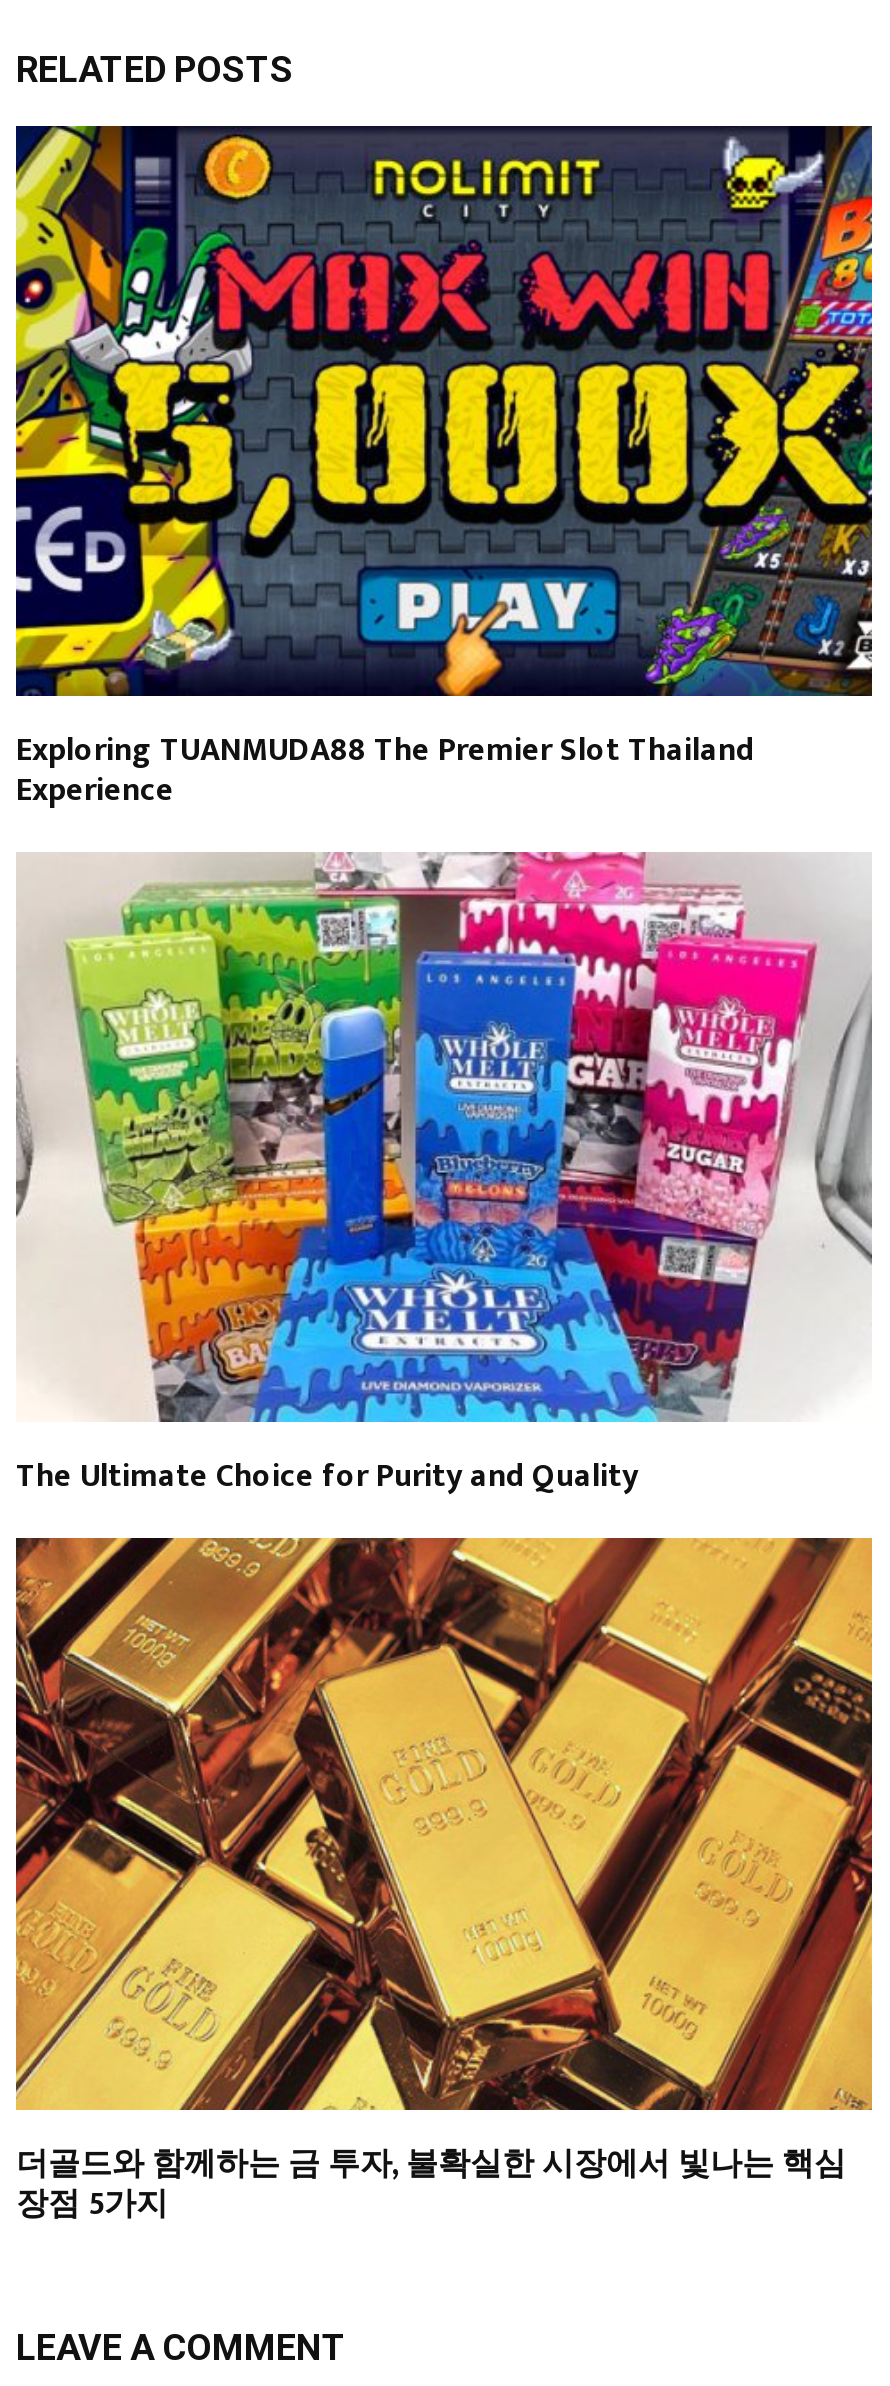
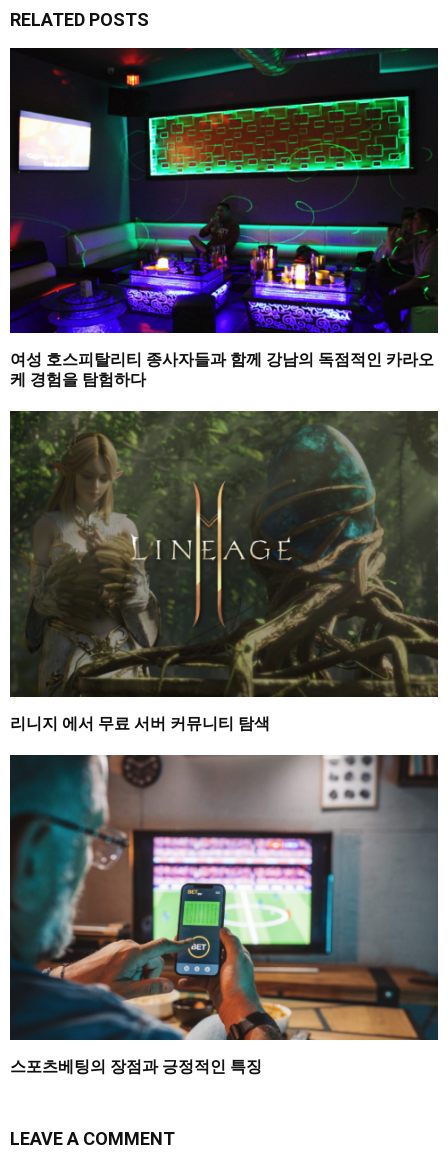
- [image]
- Exploring TUANMUDA88 The Premier Slot Thailand
- Experience
+ [image]
+ 여성 호스피탈리티 종사자들과 함께 강남의 독점적인 카라오
+ 케 경험을 탐험하다

- [image]
- The Ultimate Choice for Purity and Quality
+ [image]
+ 리니지 에서 무료 서버 커뮤니티 탐색

- [image]
- 더골드와 함께하는 금 투자, 불확실한 시장에서 빛나는 핵심
- 장점 5가지
+ [image]
+ 스포츠베팅의 장점과 긍정적인 특징
